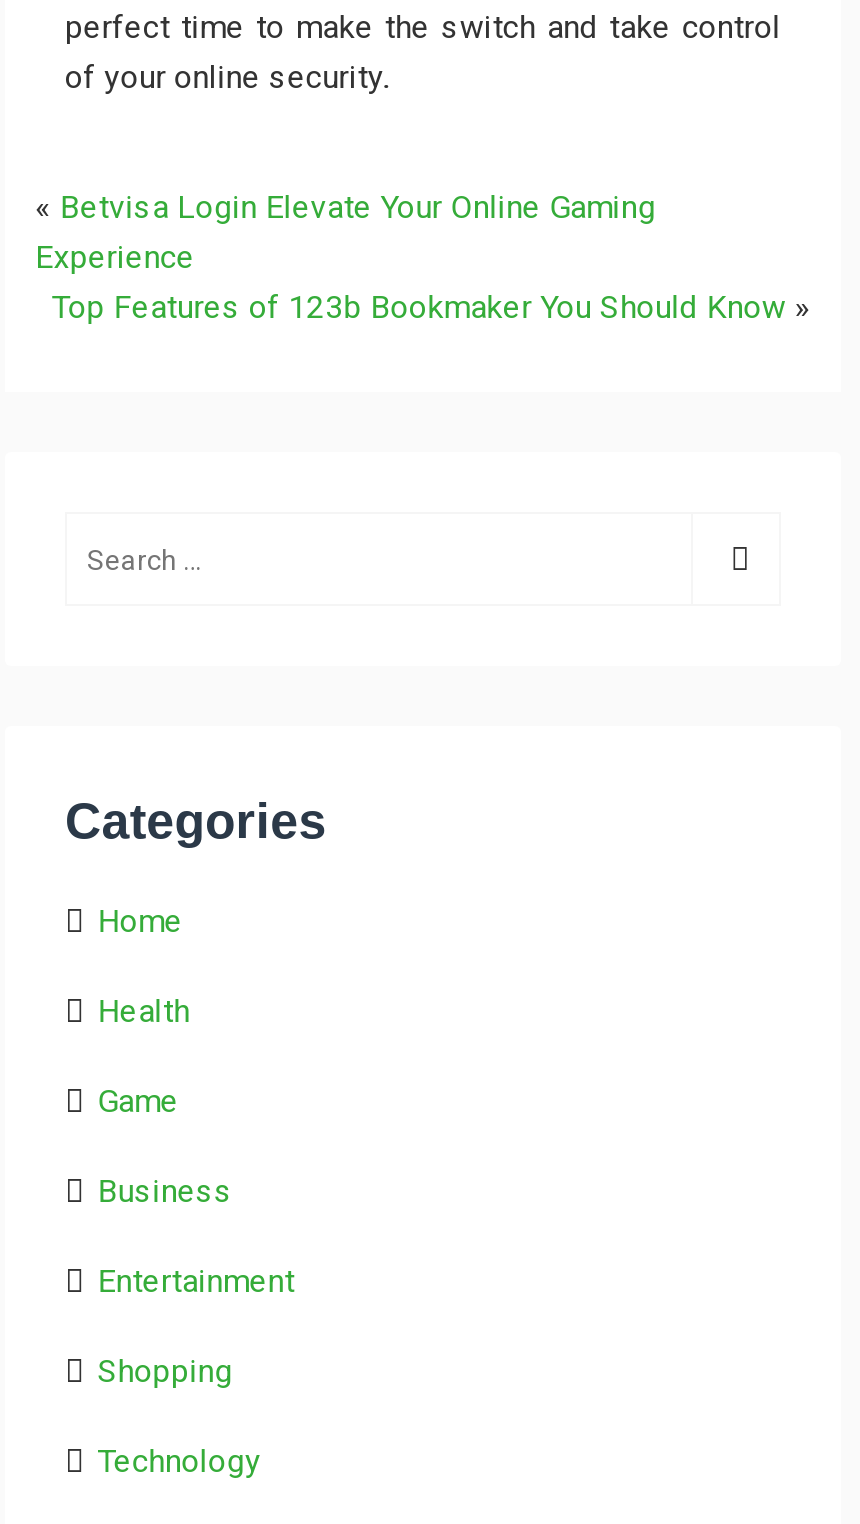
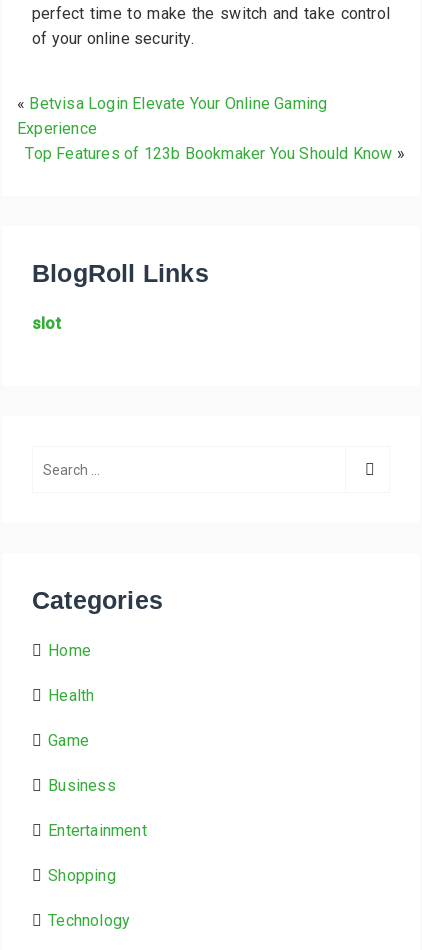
+ BlogRoll Links
+ slot
